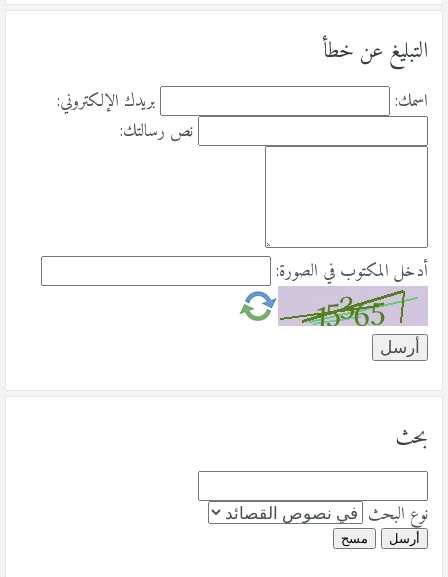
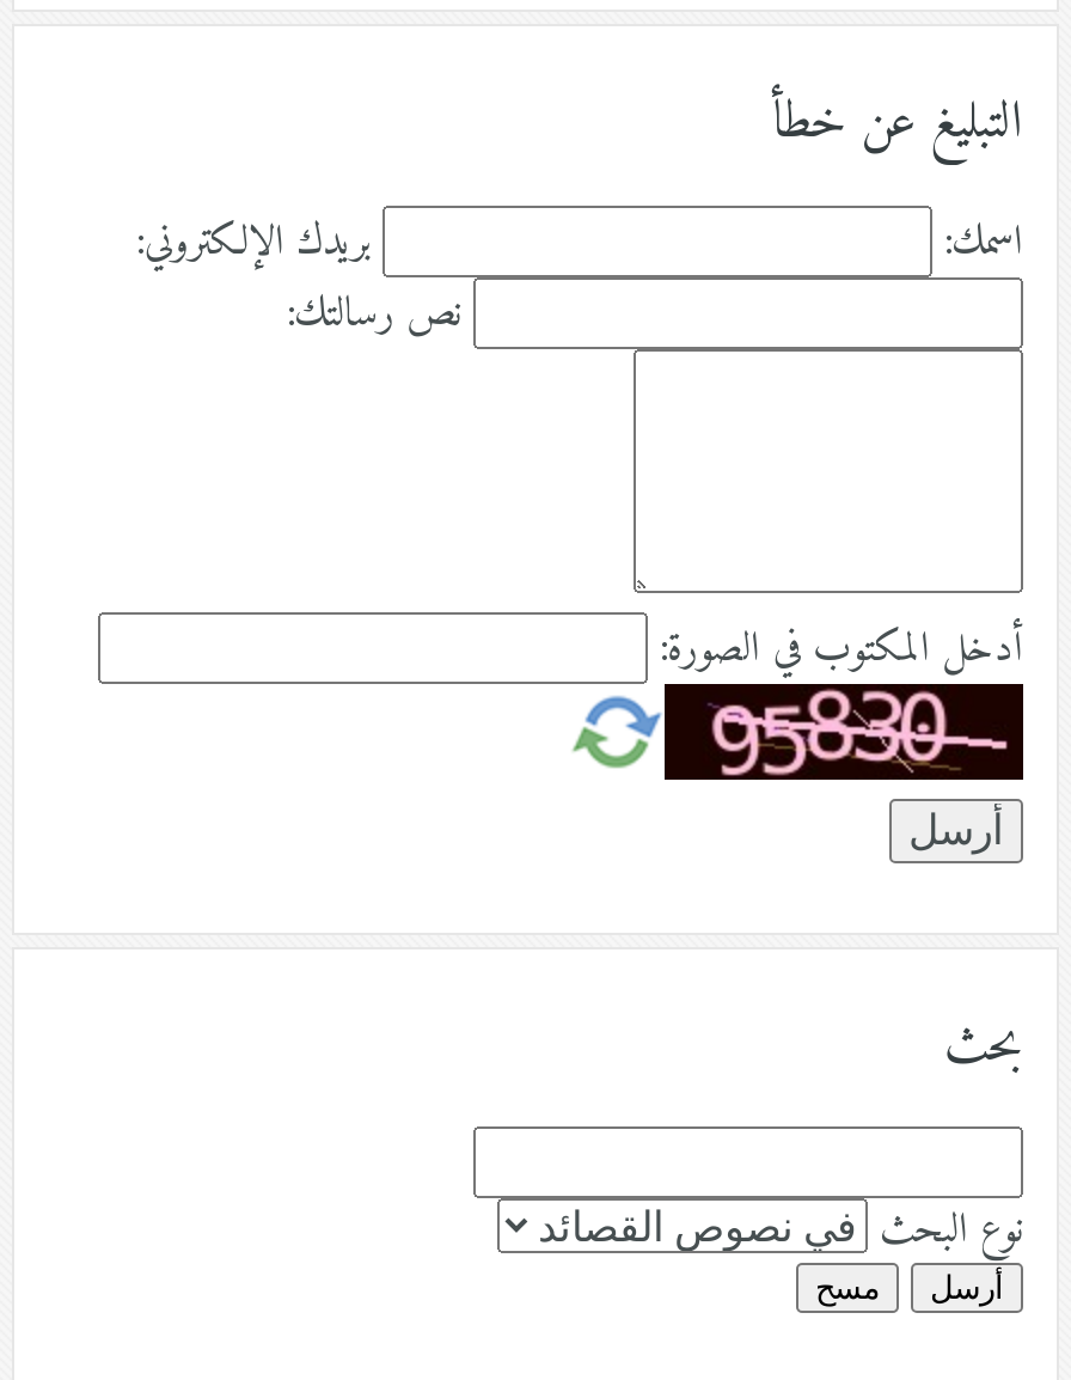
- [image]
+ [image]
